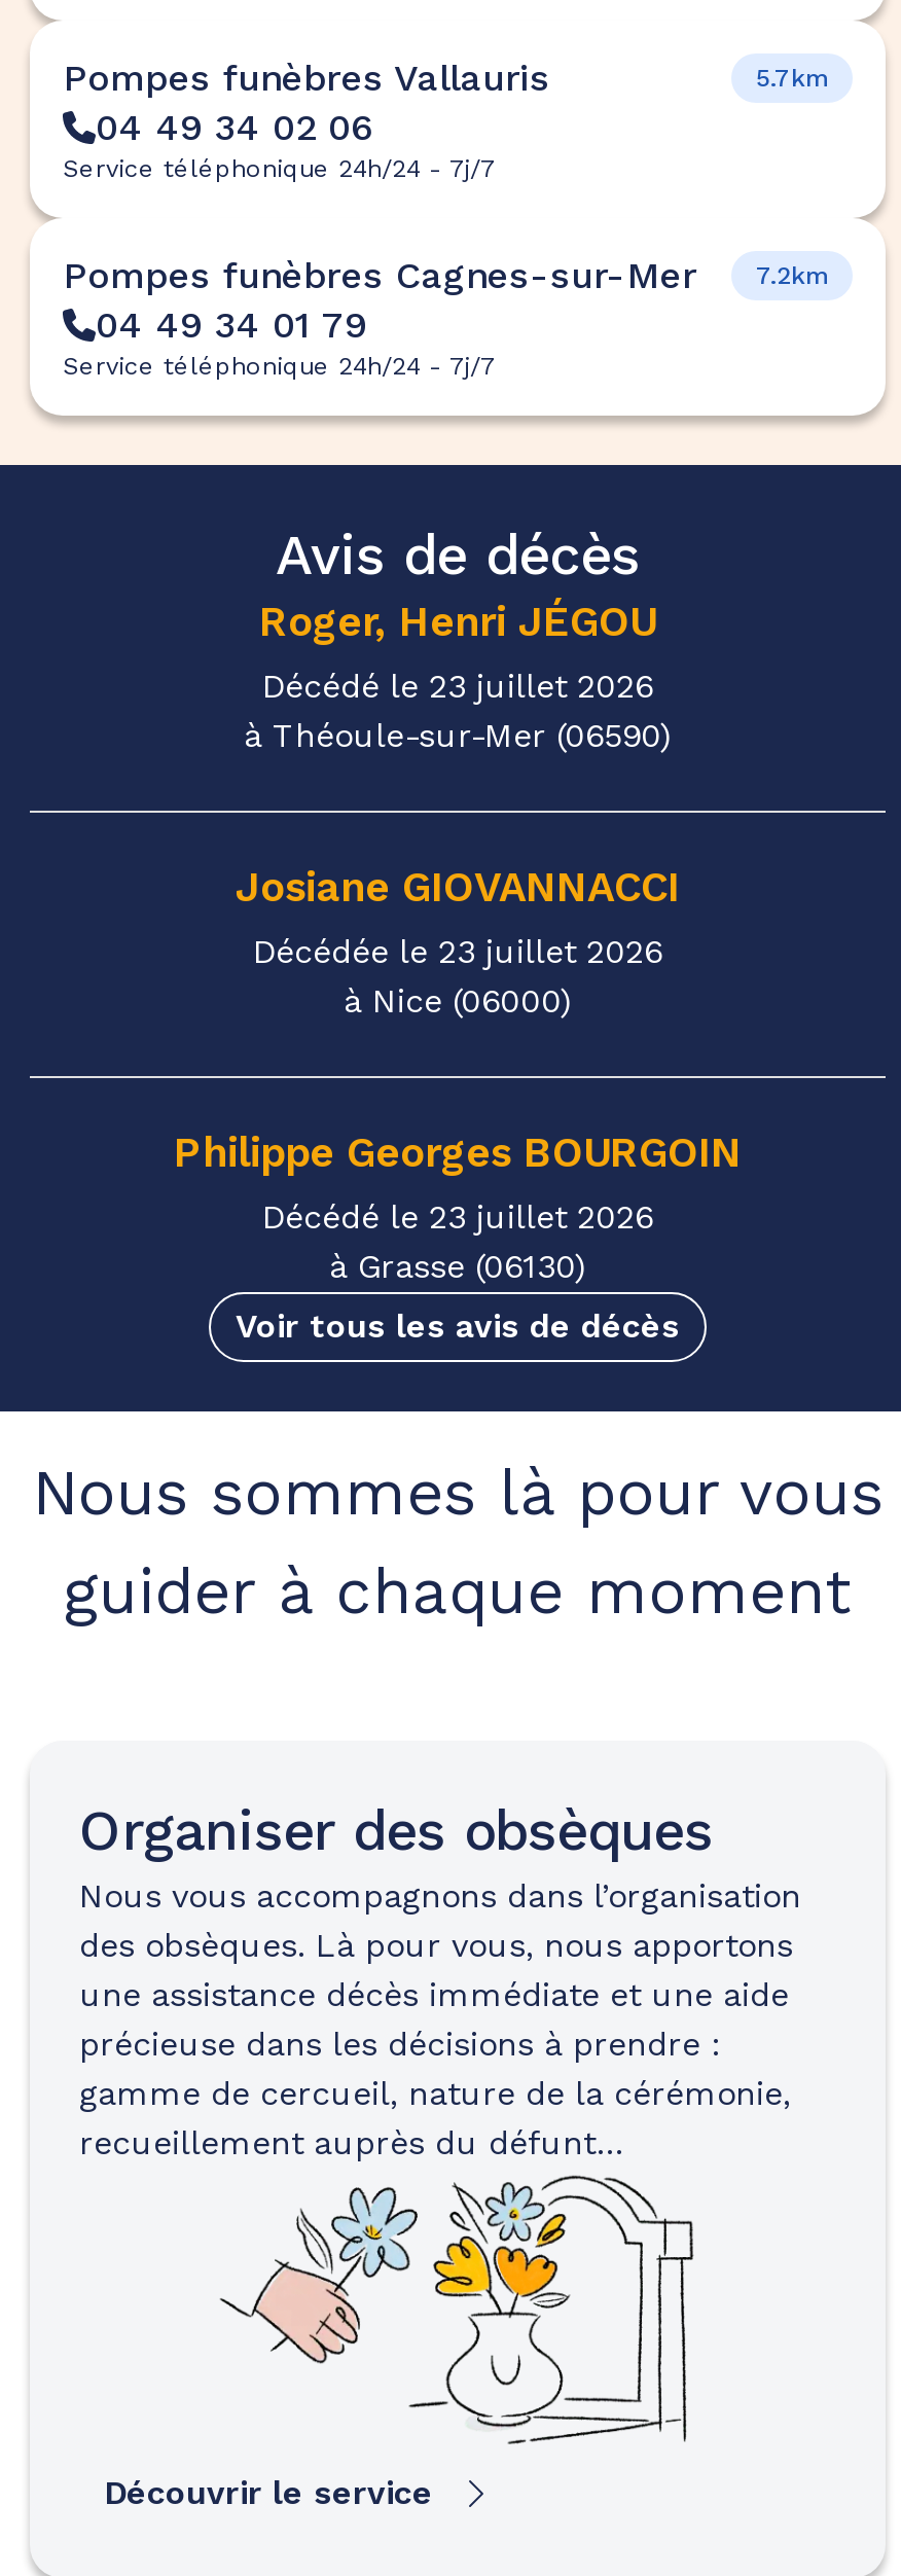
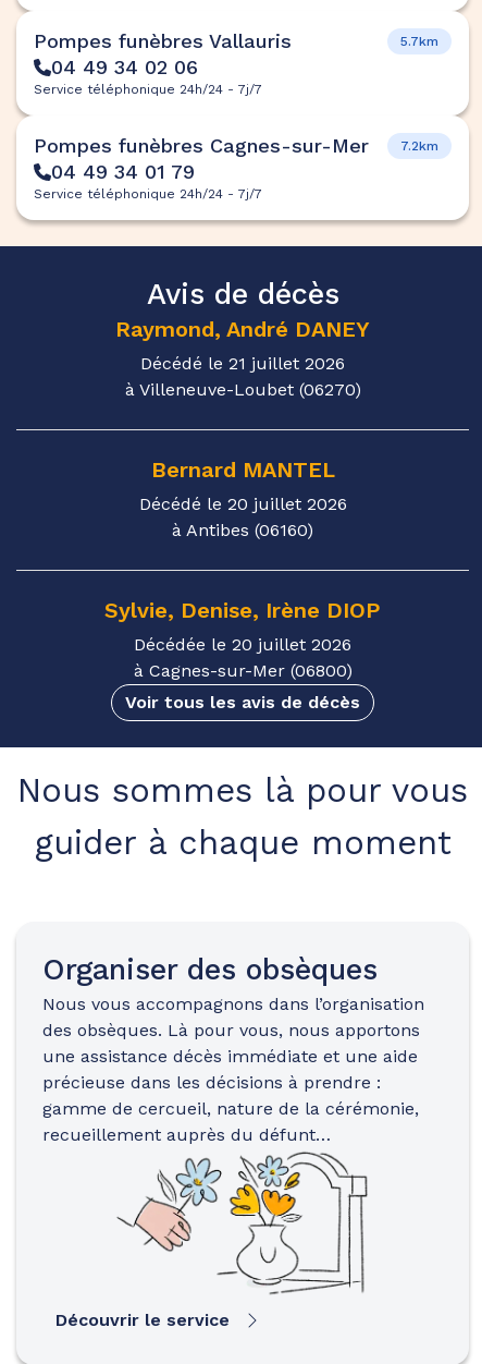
- Roger, Henri JÉGOU
- Décédé le 23 juillet 2026
- à Théoule-sur-Mer (06590)
+ Raymond, André DANEY
+ Décédé le 21 juillet 2026
+ à Villeneuve-Loubet (06270)

- Josiane GIOVANNACCI
- Décédée le 23 juillet 2026
- à Nice (06000)
+ Bernard MANTEL
+ Décédé le 20 juillet 2026
+ à Antibes (06160)

- Philippe Georges BOURGOIN
- Décédé le 23 juillet 2026
- à Grasse (06130)
+ Sylvie, Denise, Irène DIOP
+ Décédée le 20 juillet 2026
+ à Cagnes-sur-Mer (06800)
